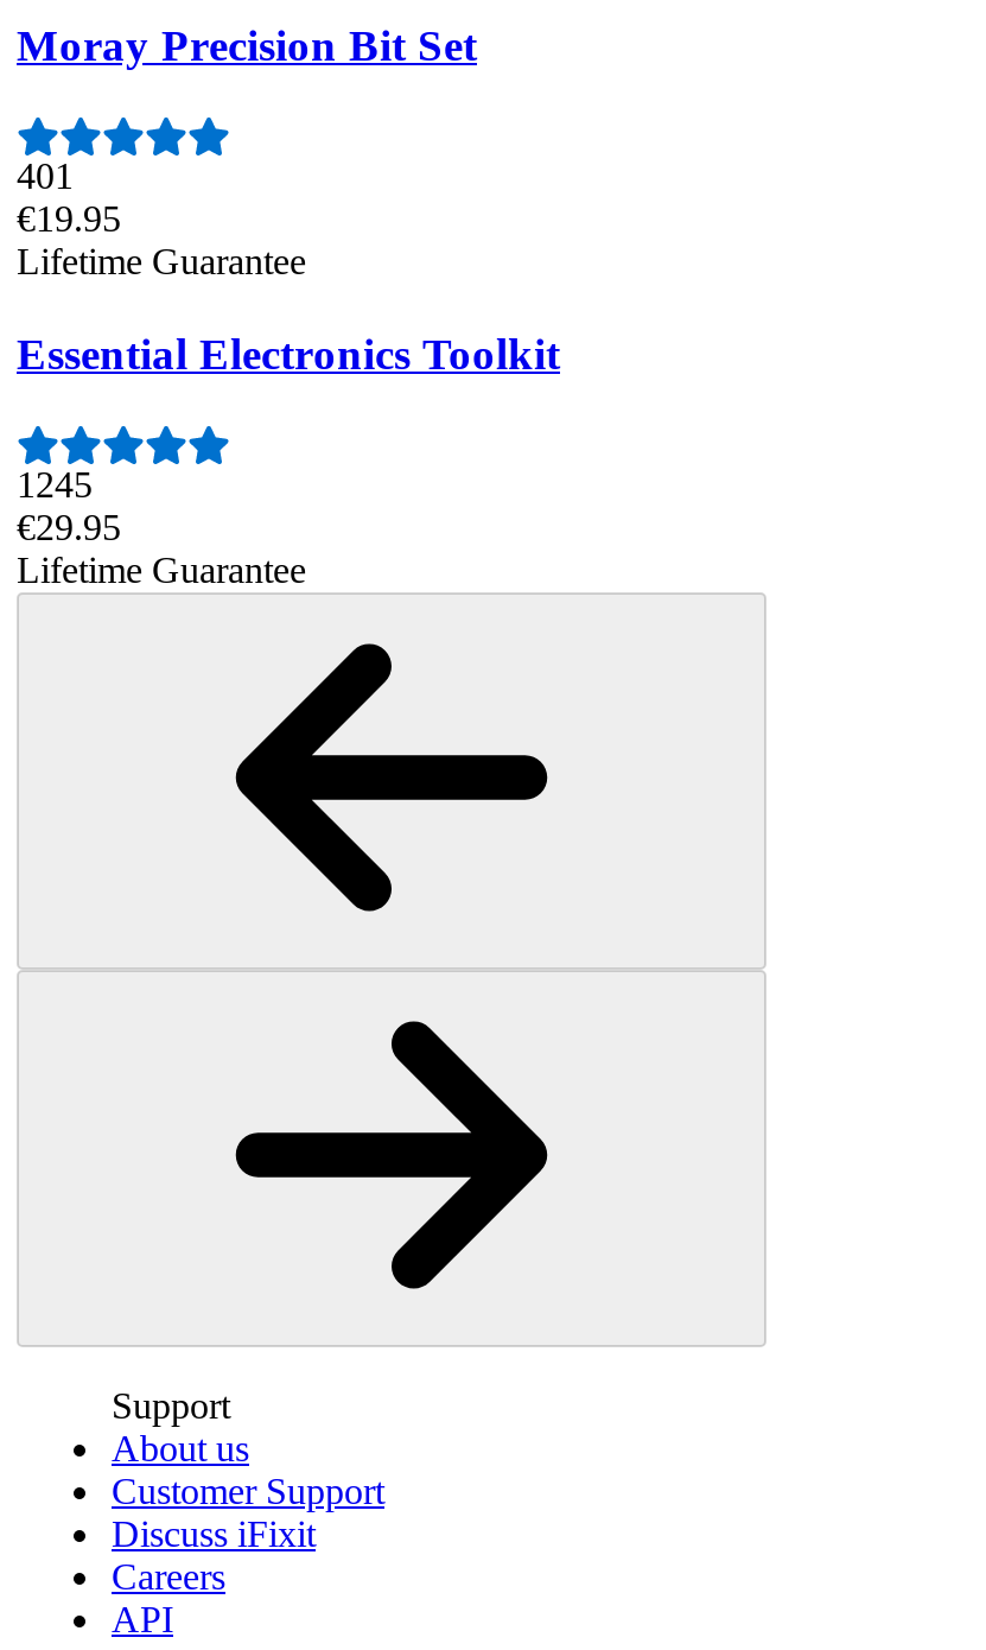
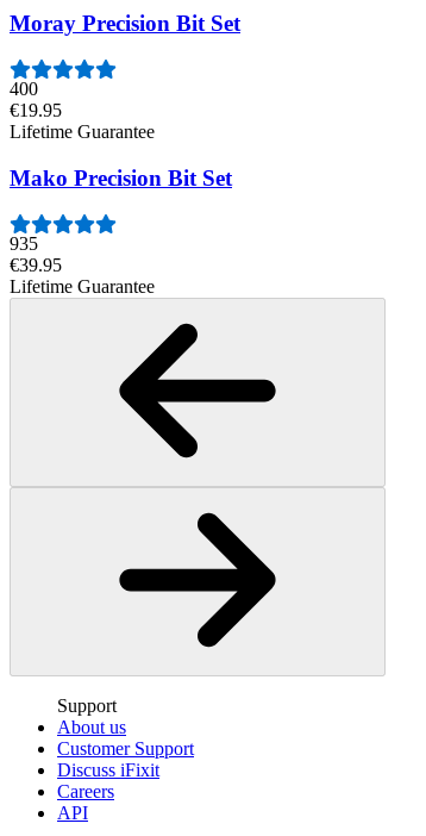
- 401
+ 400

- Essential Electronics Toolkit
+ Mako Precision Bit Set

- 1245
- €29.95
+ 935
+ €39.95
